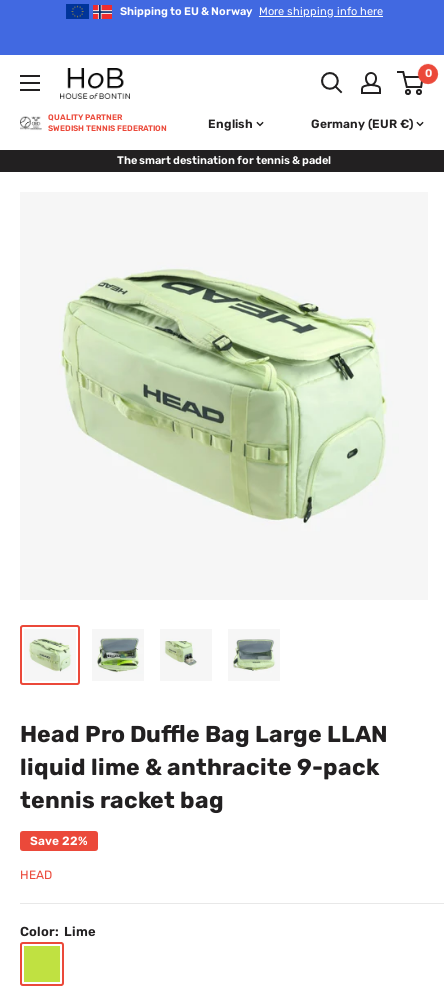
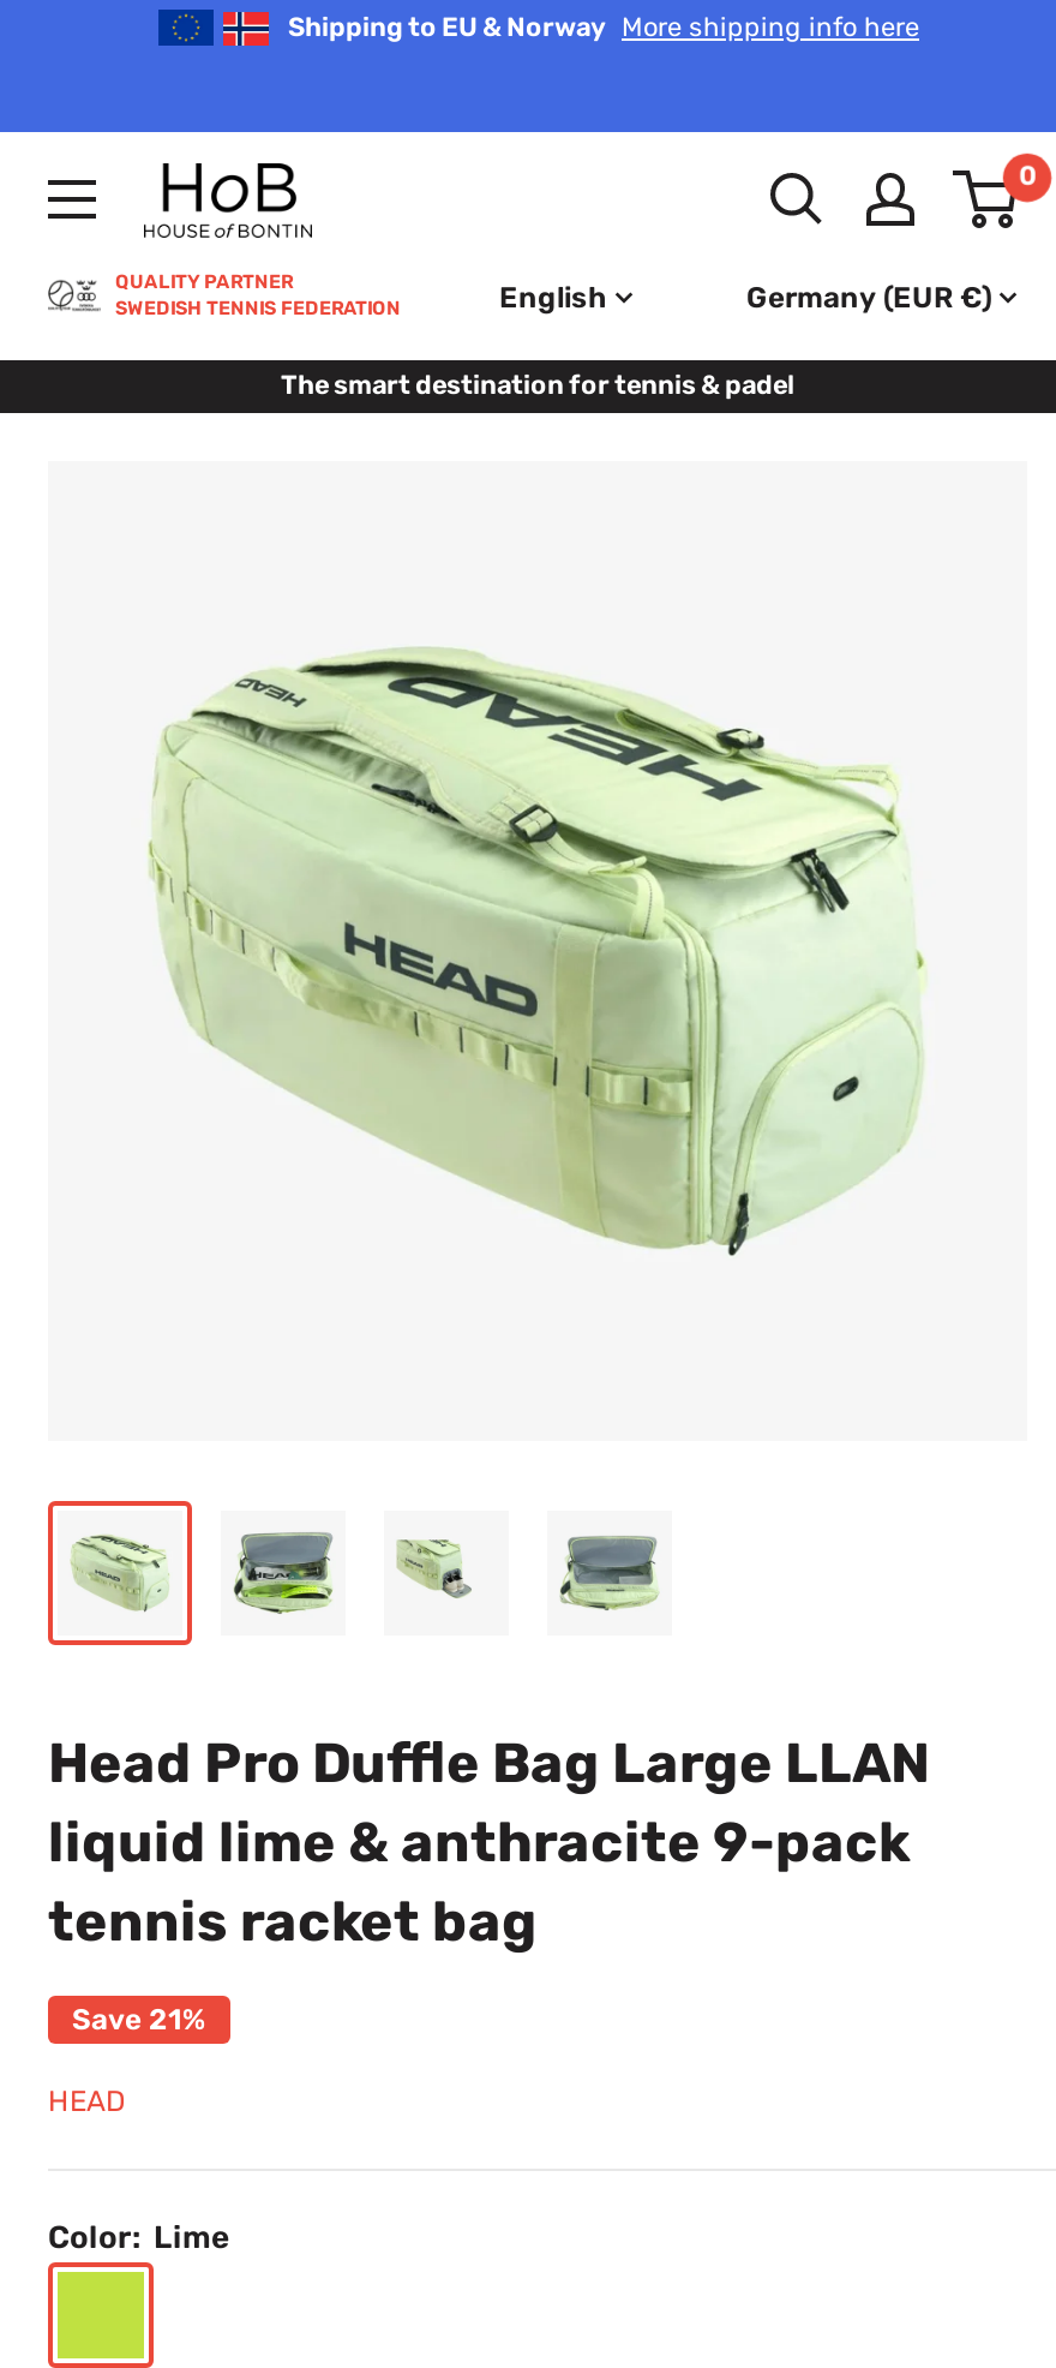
- Save 22%
+ Save 21%
